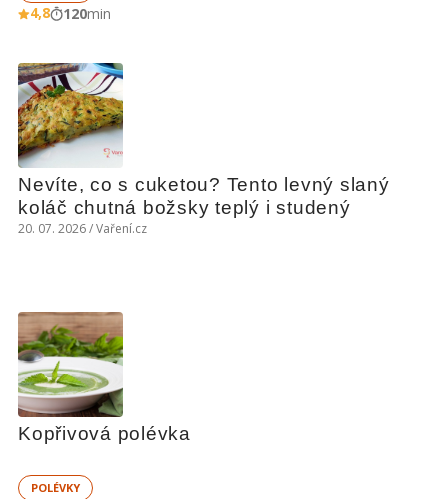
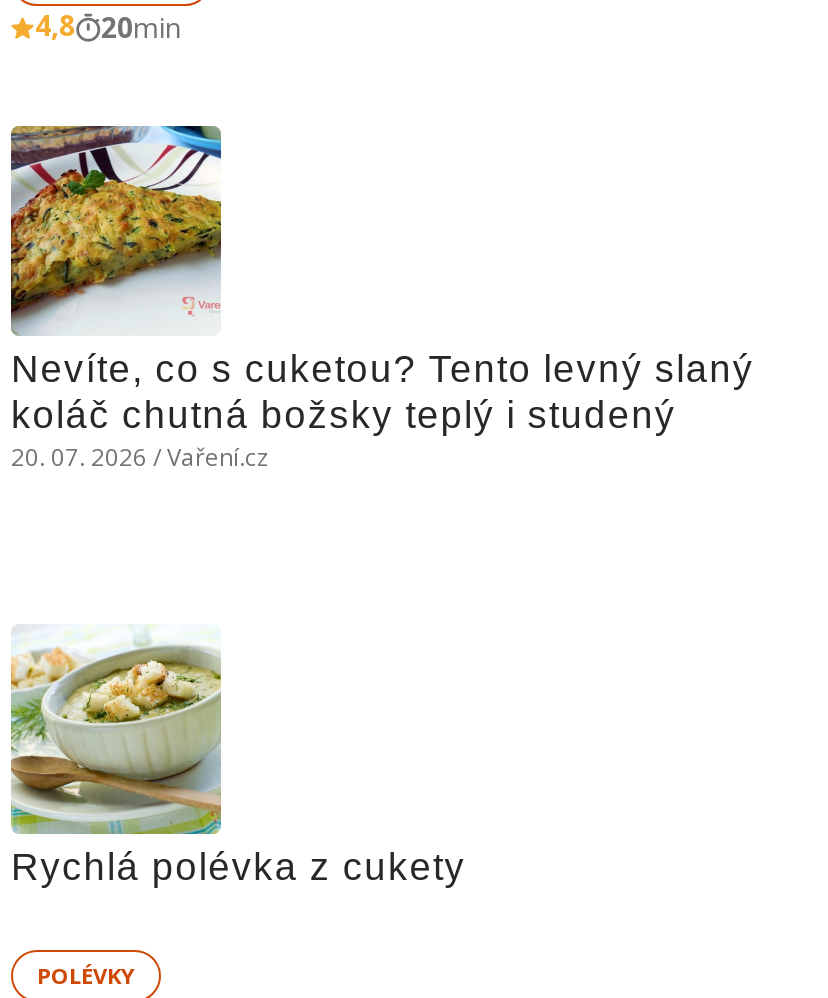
- 4,8 120min
+ 4,8 20min

- [image]
- Kopřivová polévka
+ [image]
+ Rychlá polévka z cukety
